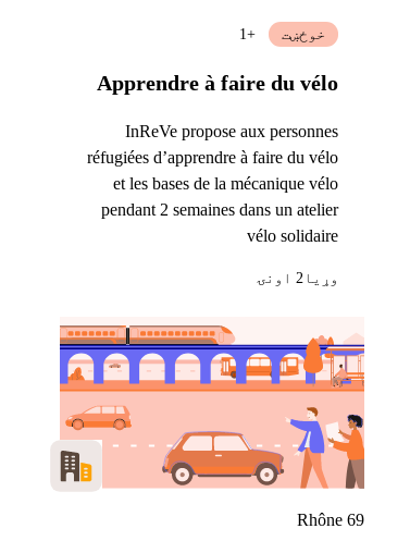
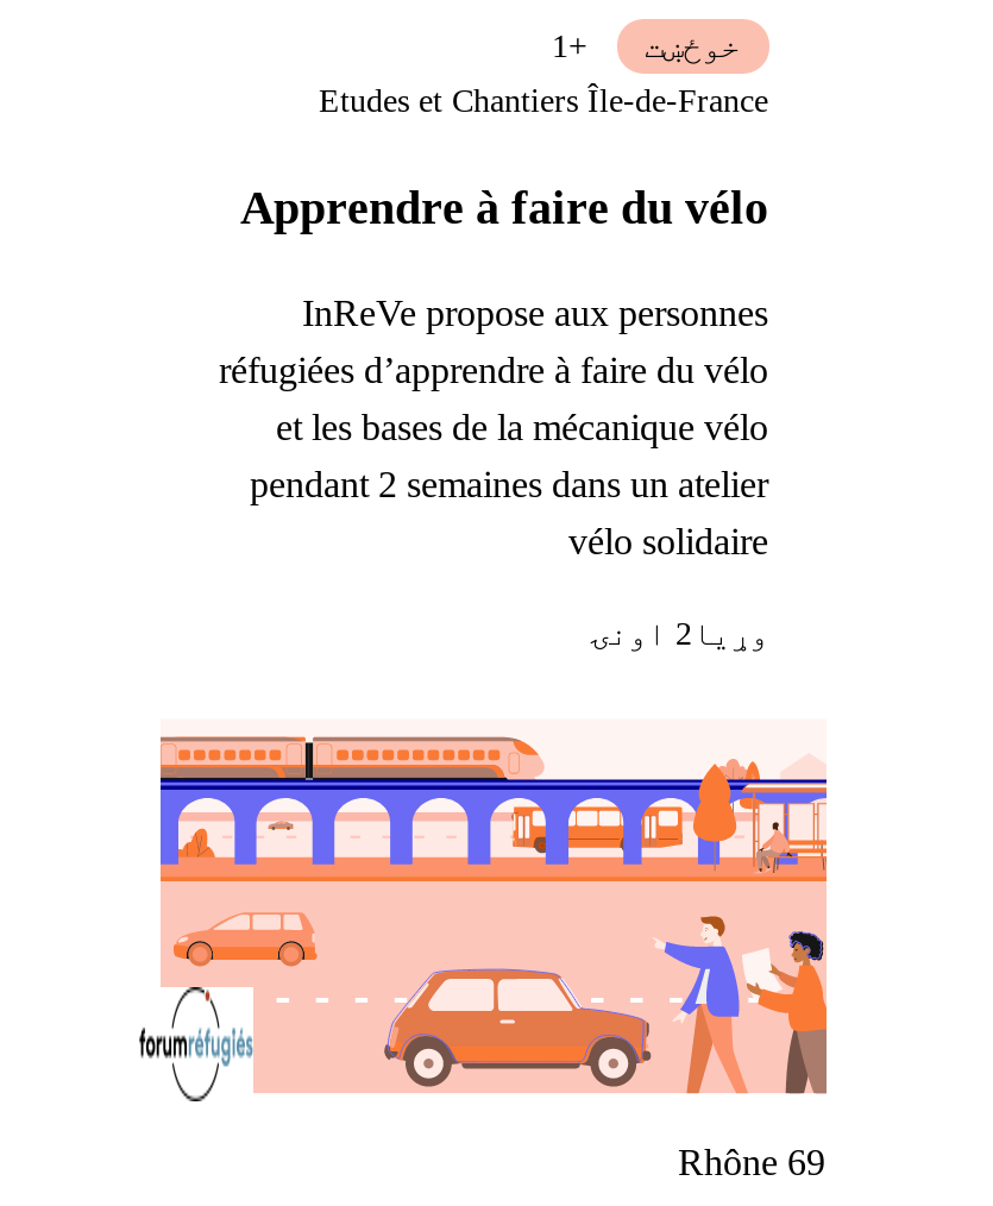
+ Etudes et Chantiers Île-de-France

- [image]
+ [image]
